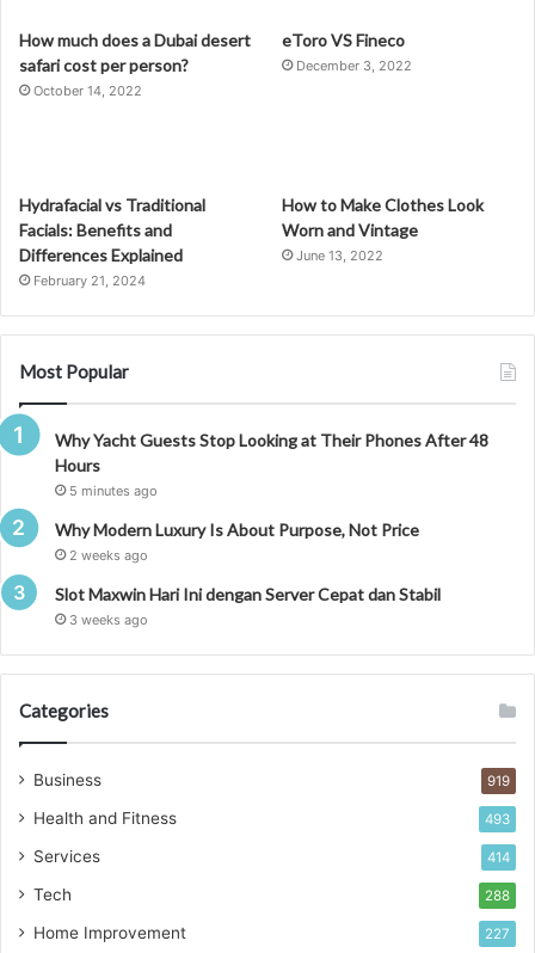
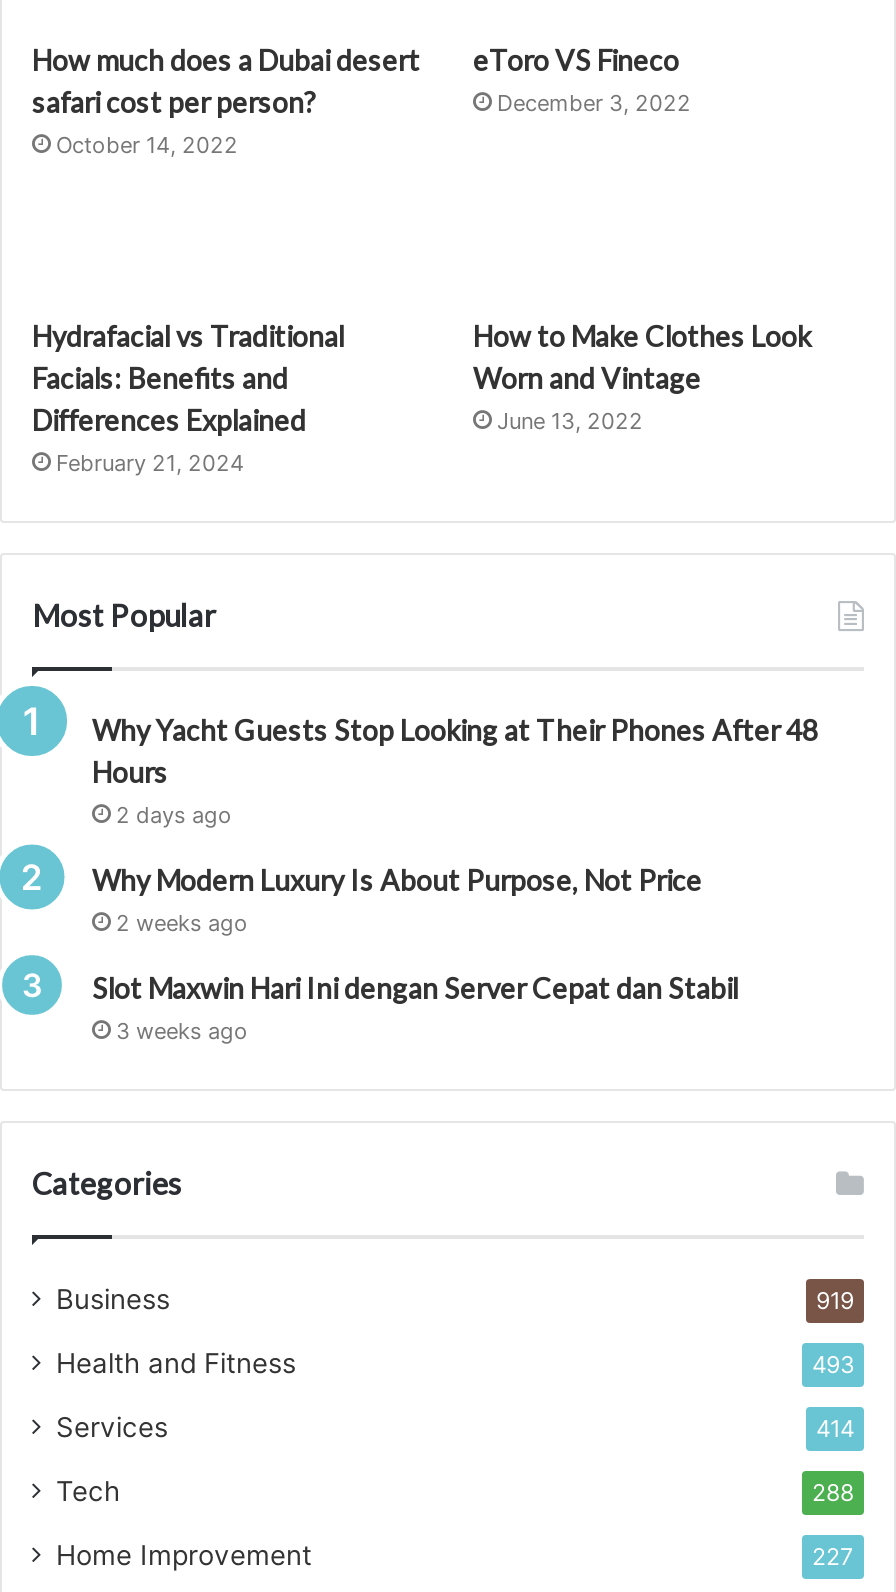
- 5 minutes ago
+ 2 days ago
